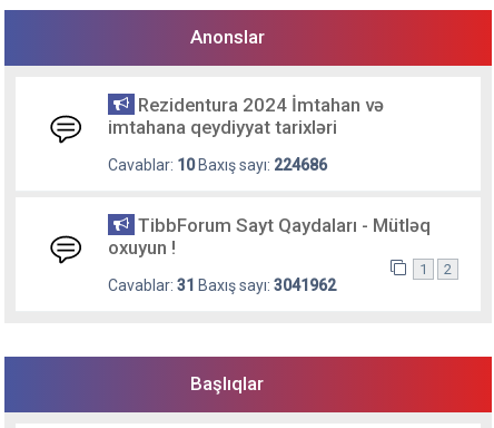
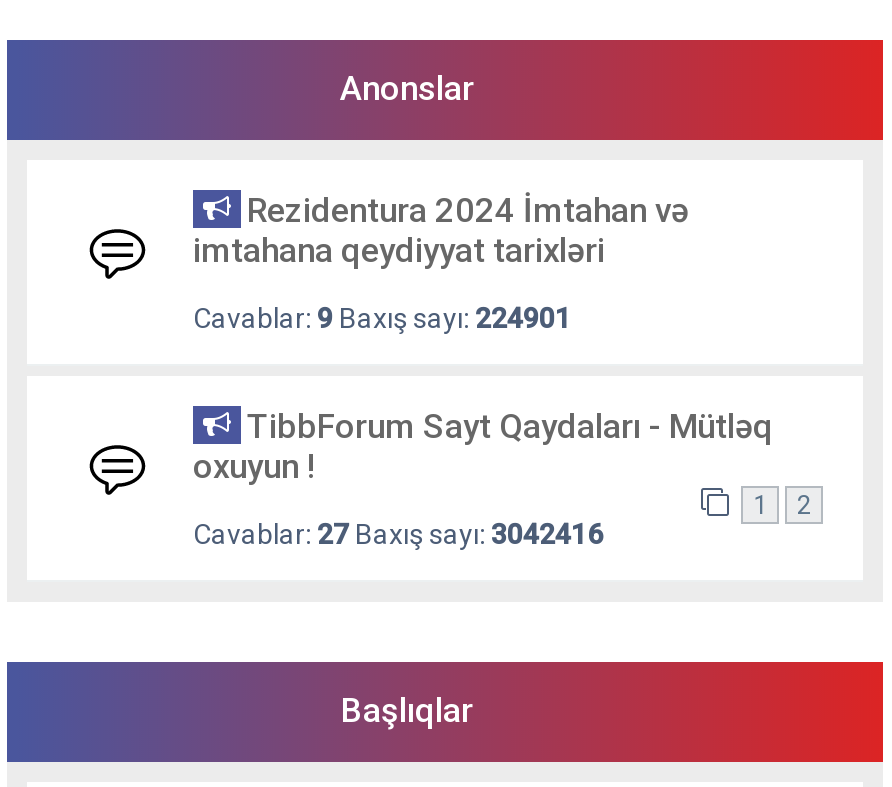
- Cavablar: 10 Baxış sayı: 224686
+ Cavablar: 9 Baxış sayı: 224901

- Cavablar: 31 Baxış sayı: 3041962
+ Cavablar: 27 Baxış sayı: 3042416
